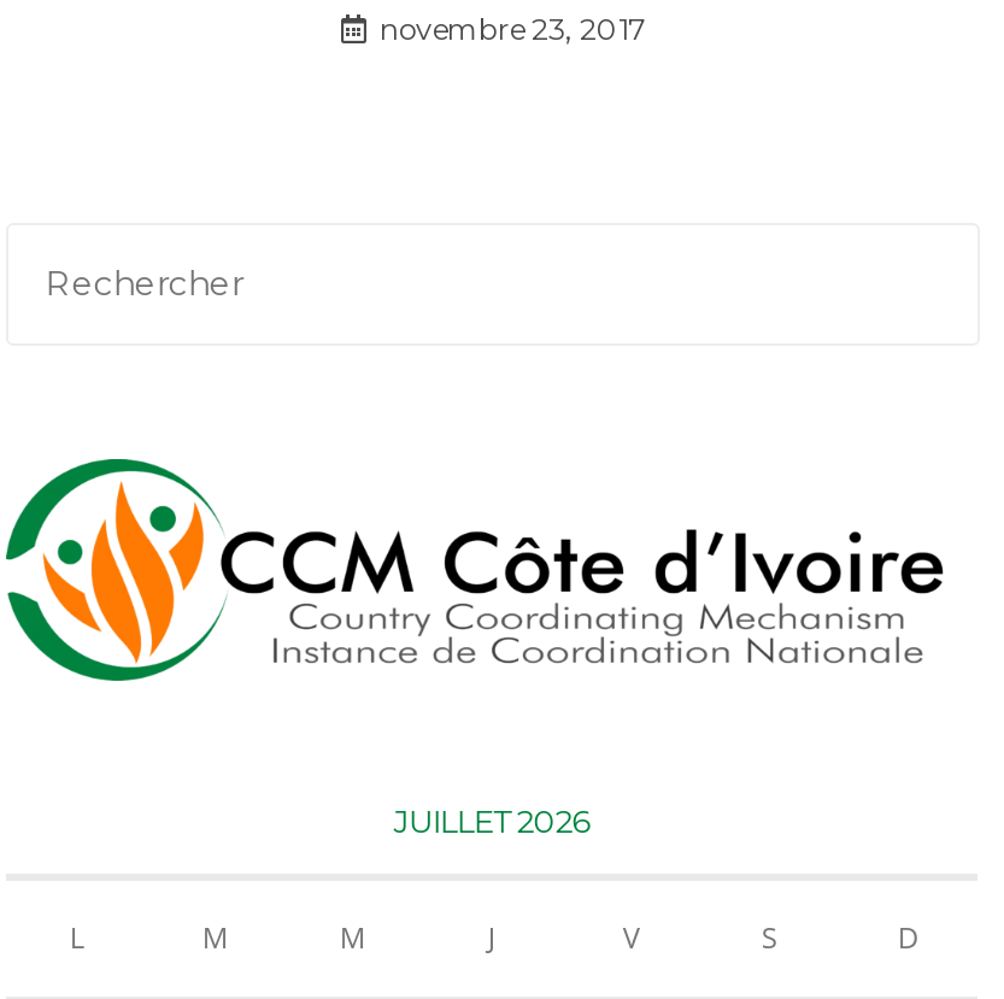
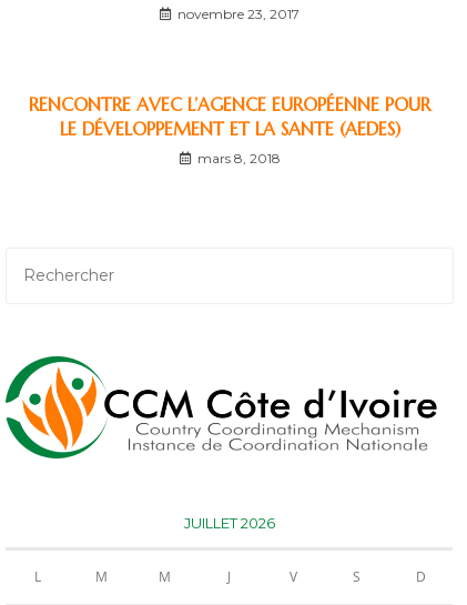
+ RENCONTRE AVEC L’AGENCE EUROPÉENNE POUR
+ LE DÉVELOPPEMENT ET LA SANTE (AEDES)
+ mars 8, 2018
